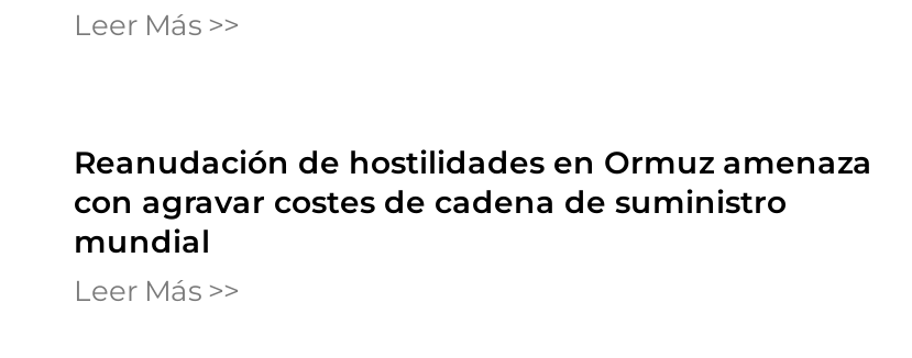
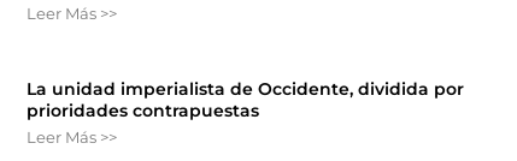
- Reanudación de hostilidades en Ormuz amenaza
- con agravar costes de cadena de suministro
- mundial
+ La unidad imperialista de Occidente, dividida por
+ prioridades contrapuestas
